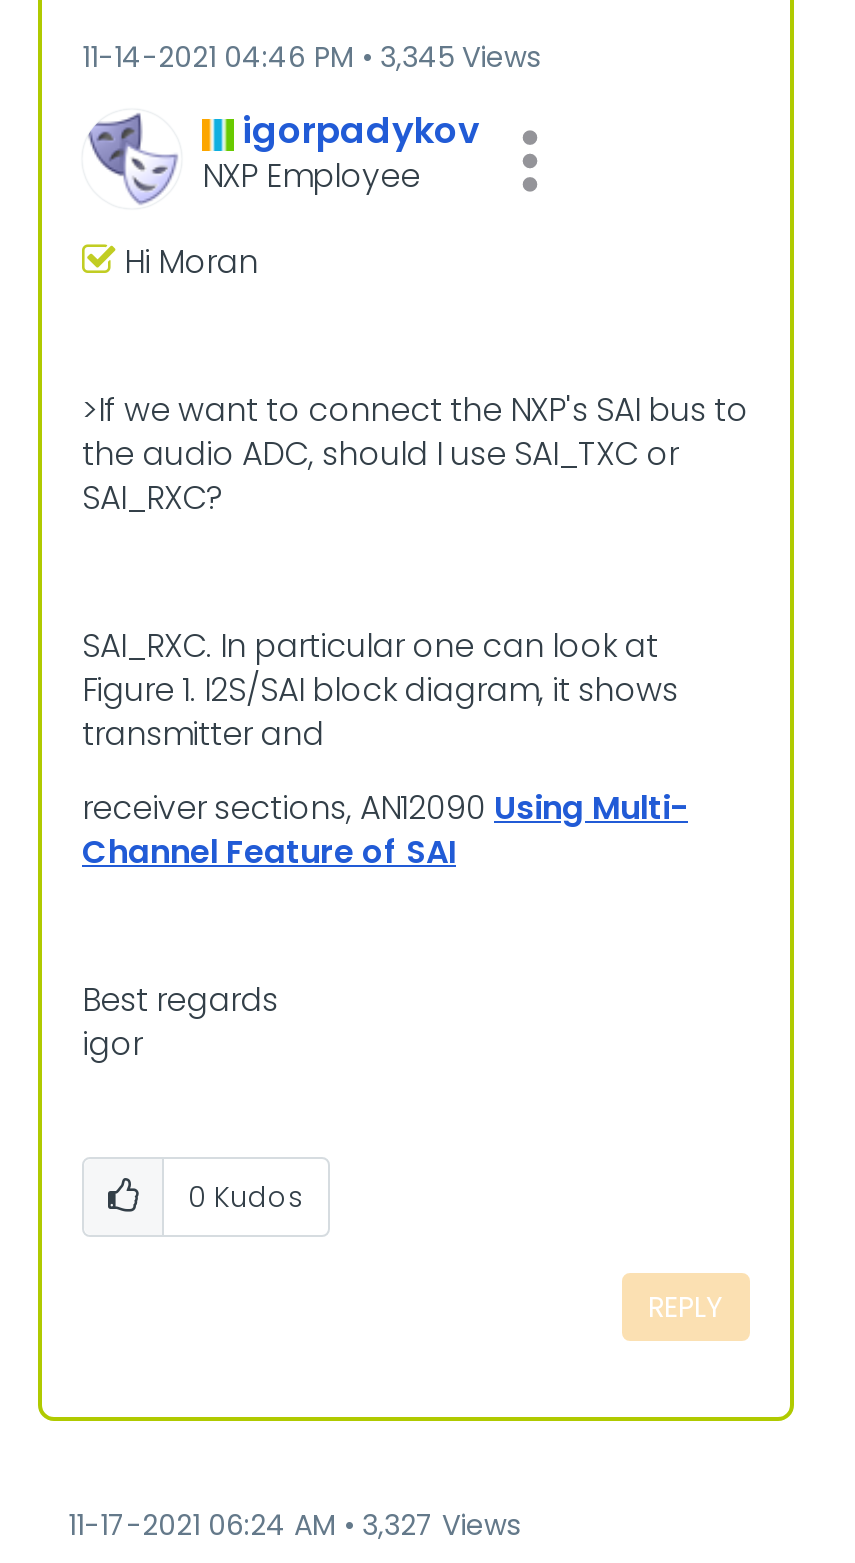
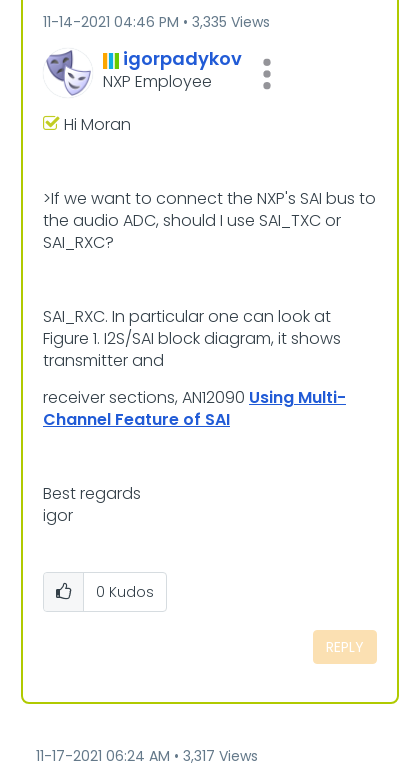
- 3,345 Views
+ 3,335 Views

- 11-17-2021 06:24 AM 3,327 Views
+ 11-17-2021 06:24 AM 3,317 Views
